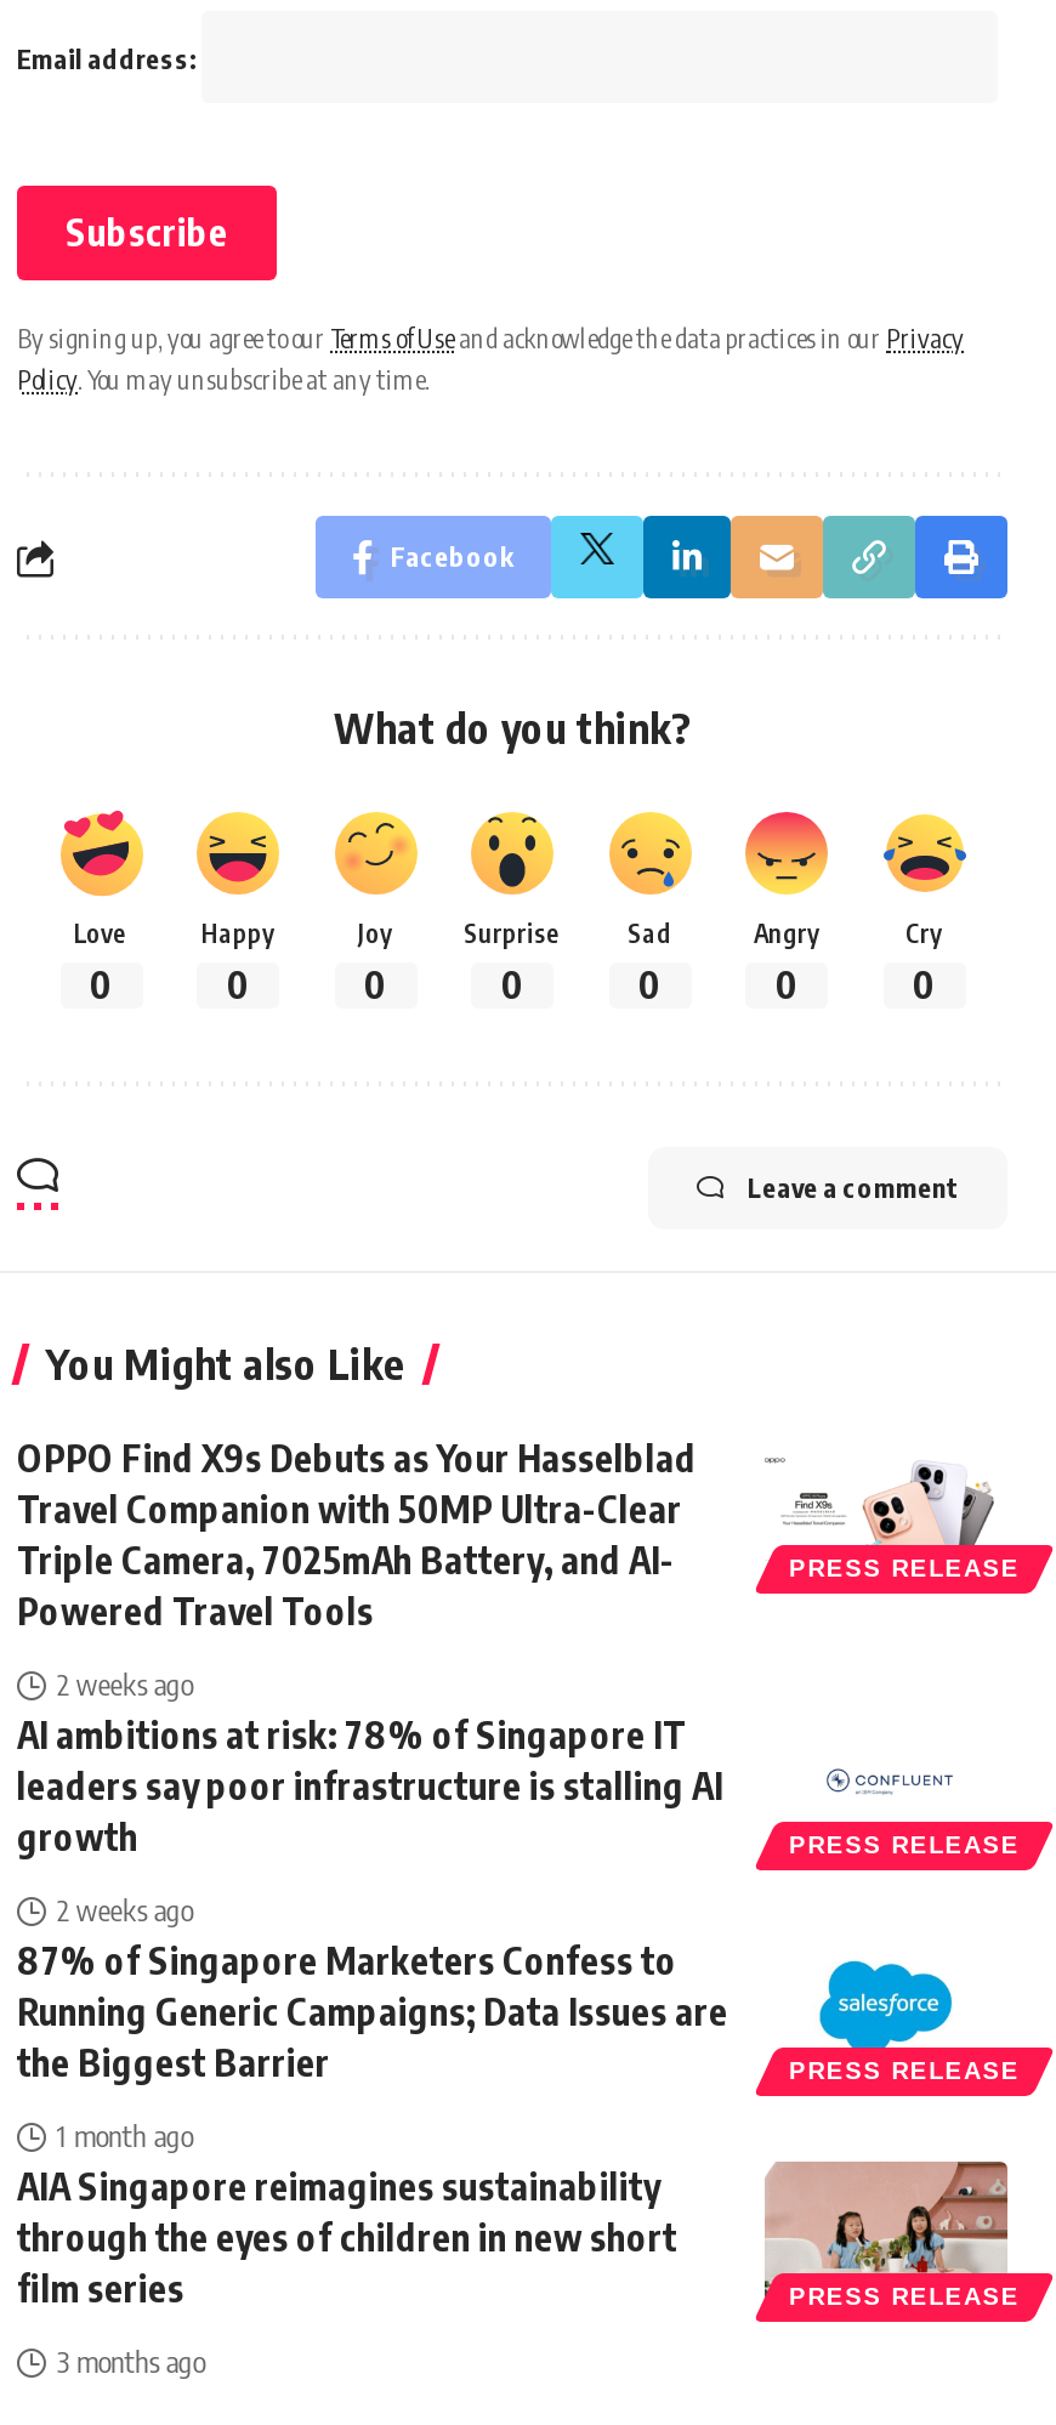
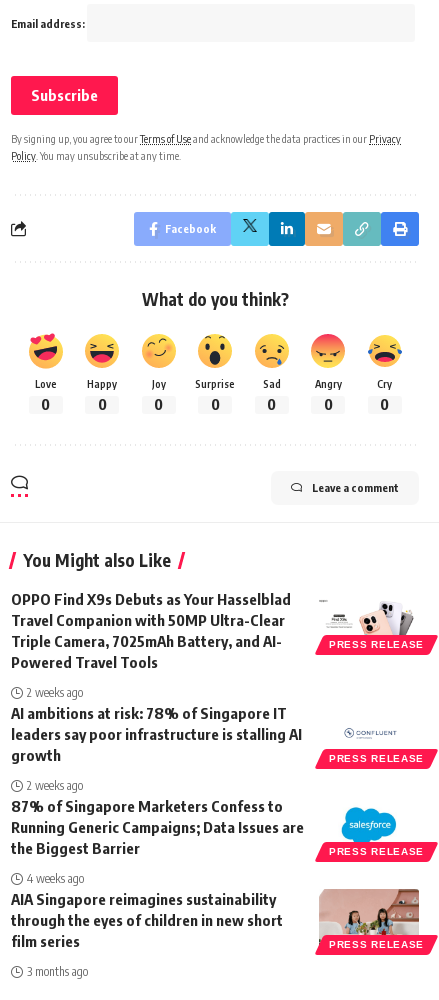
- 1 month ago
+ 4 weeks ago
